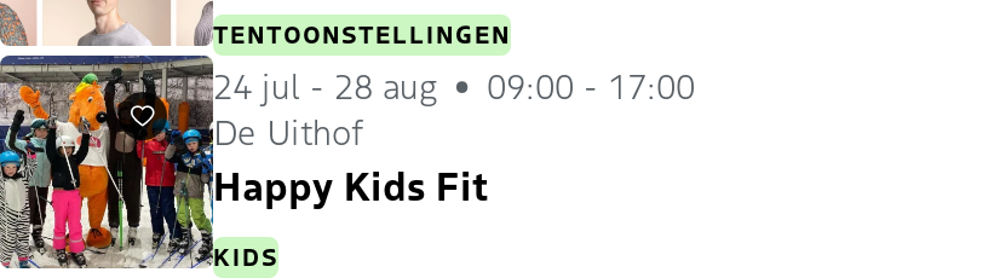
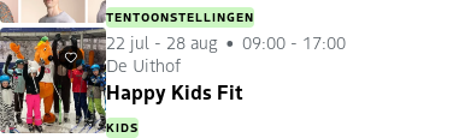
- 24 jul - 28 aug 09:00 - 17:00
+ 22 jul - 28 aug 09:00 - 17:00
